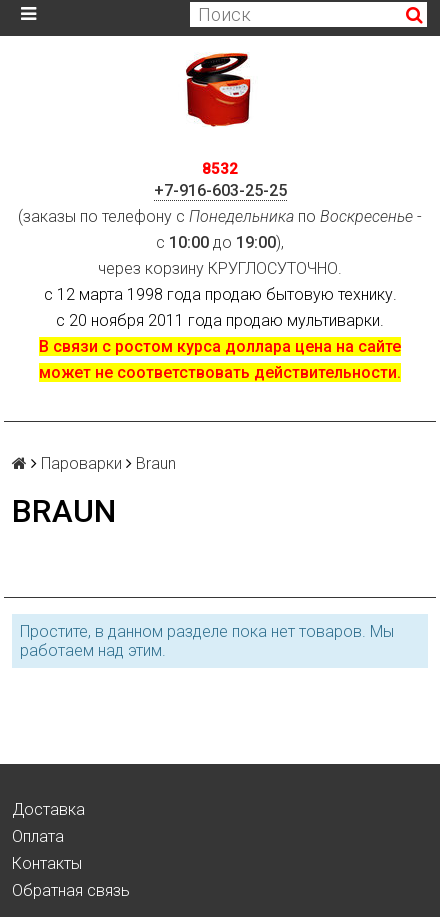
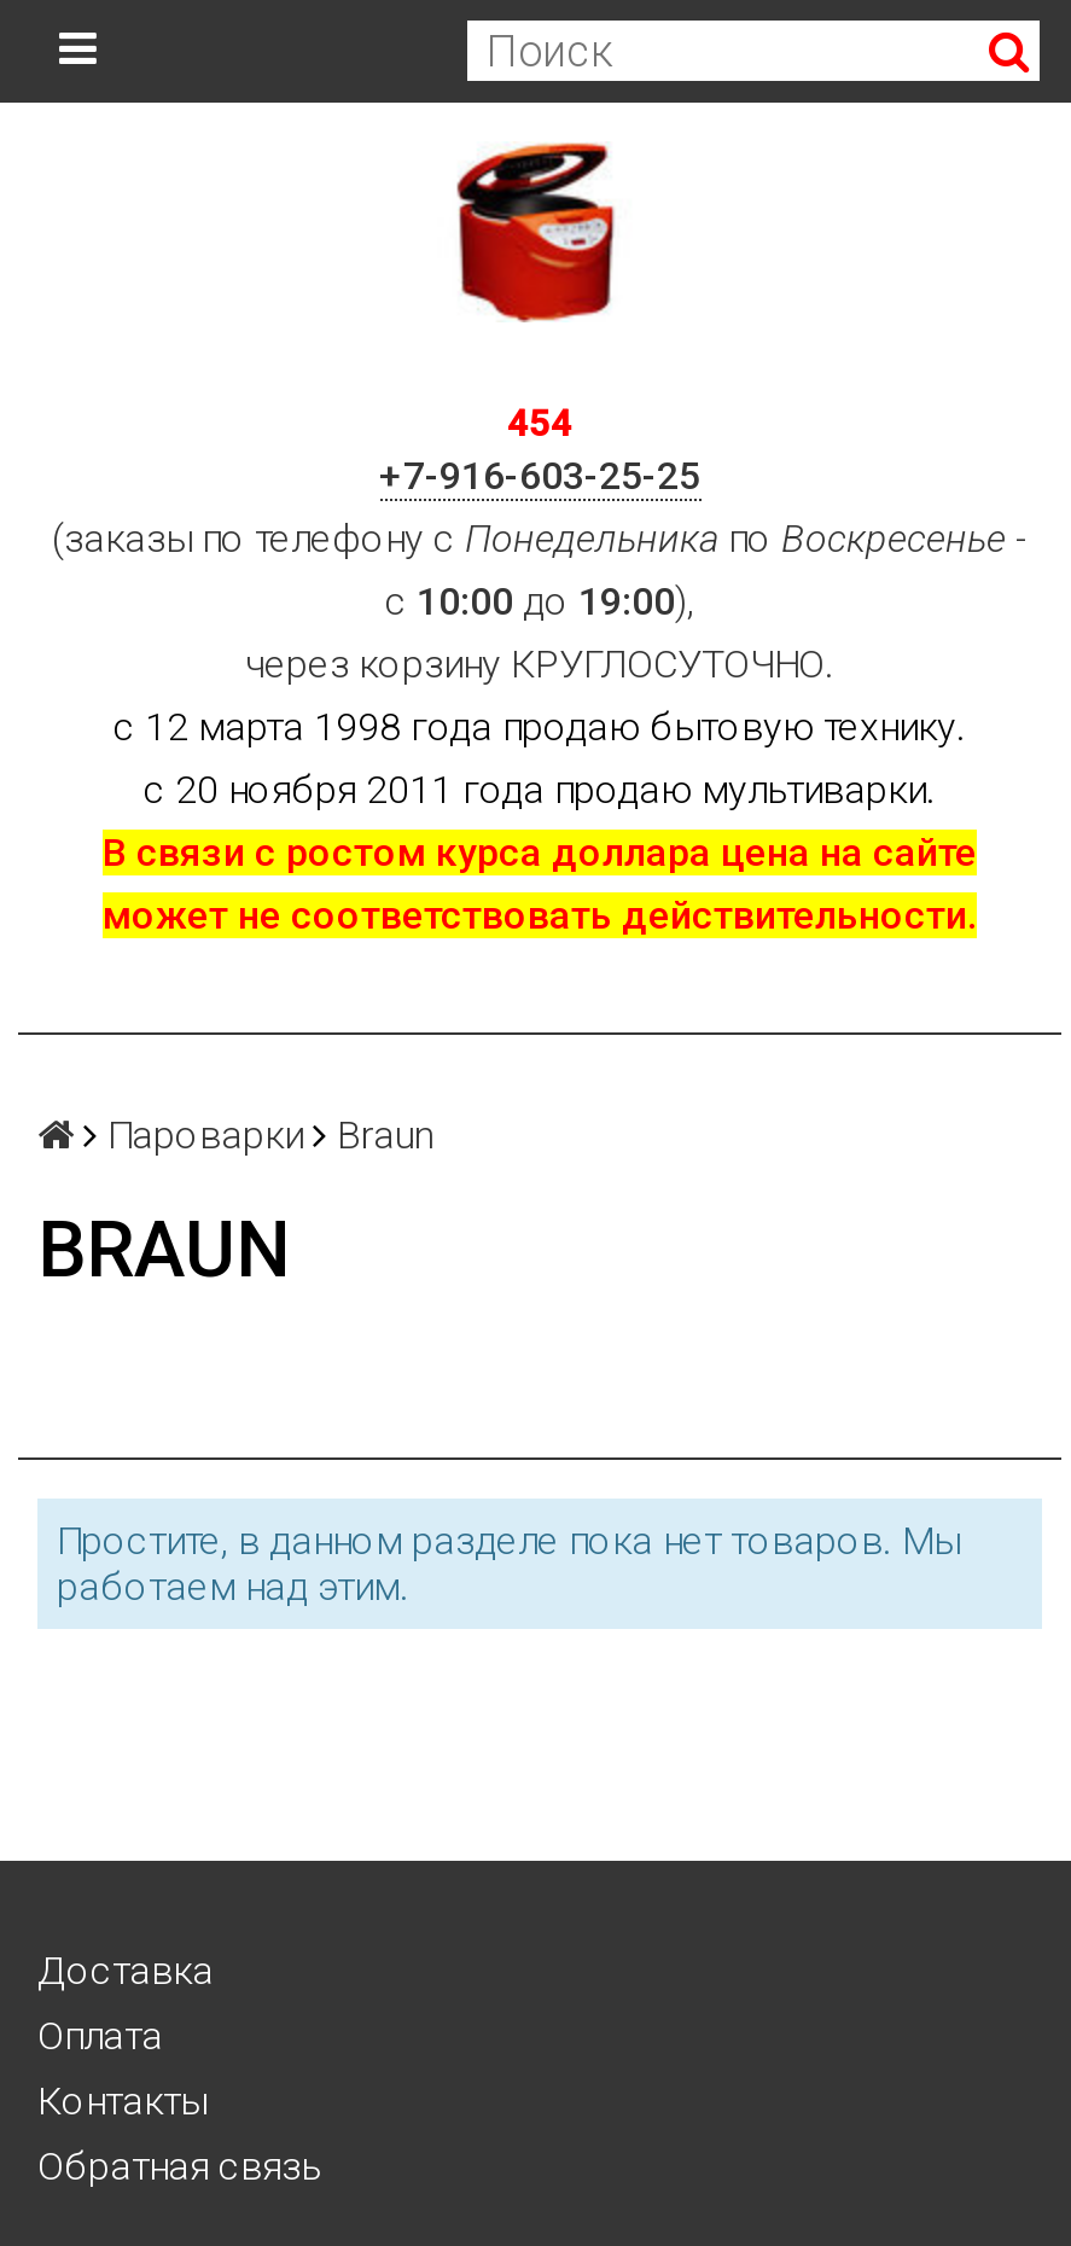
- 8532
+ 454
